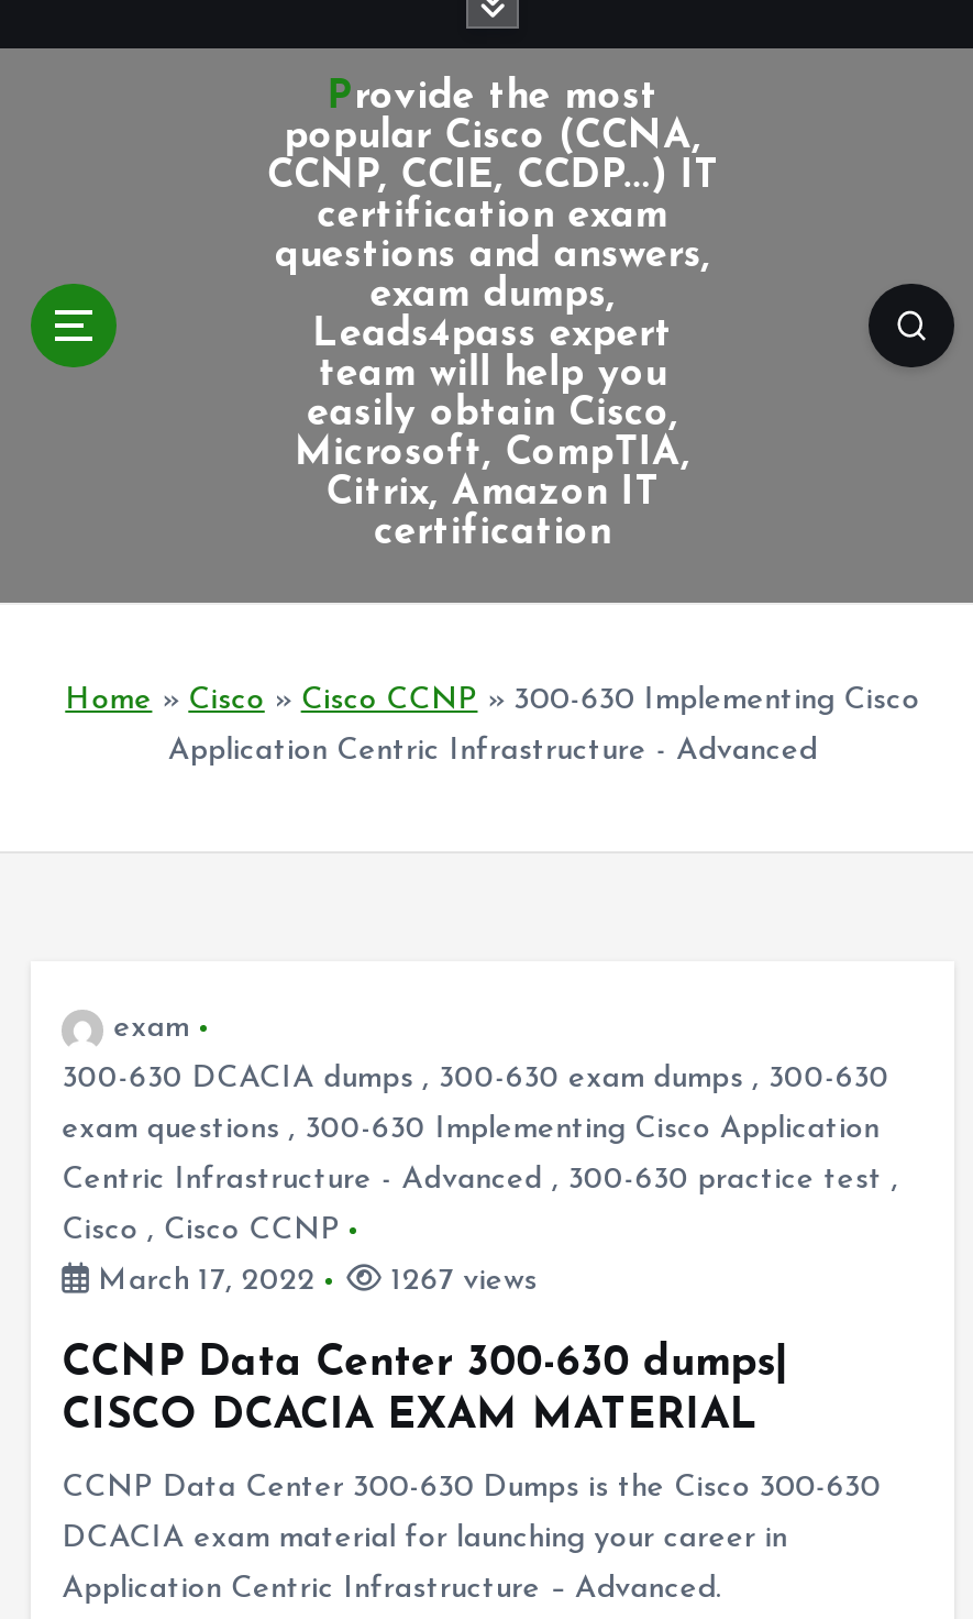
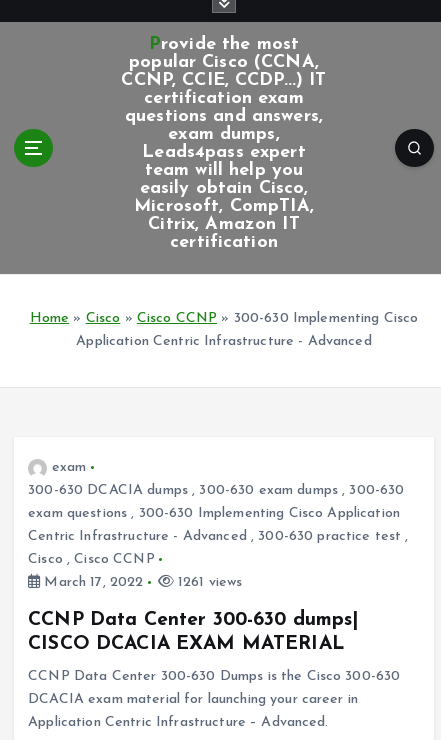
- 1267 views
+ 1261 views
